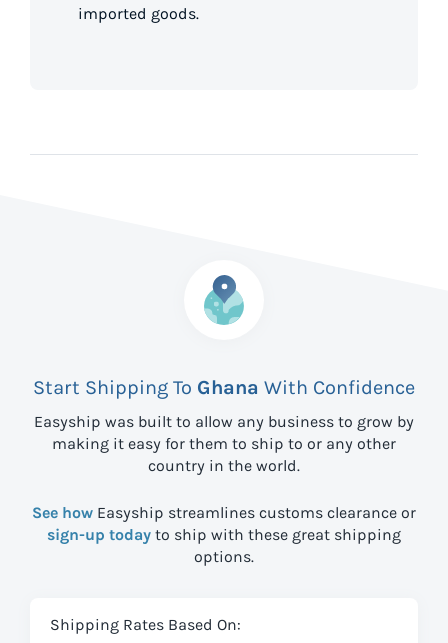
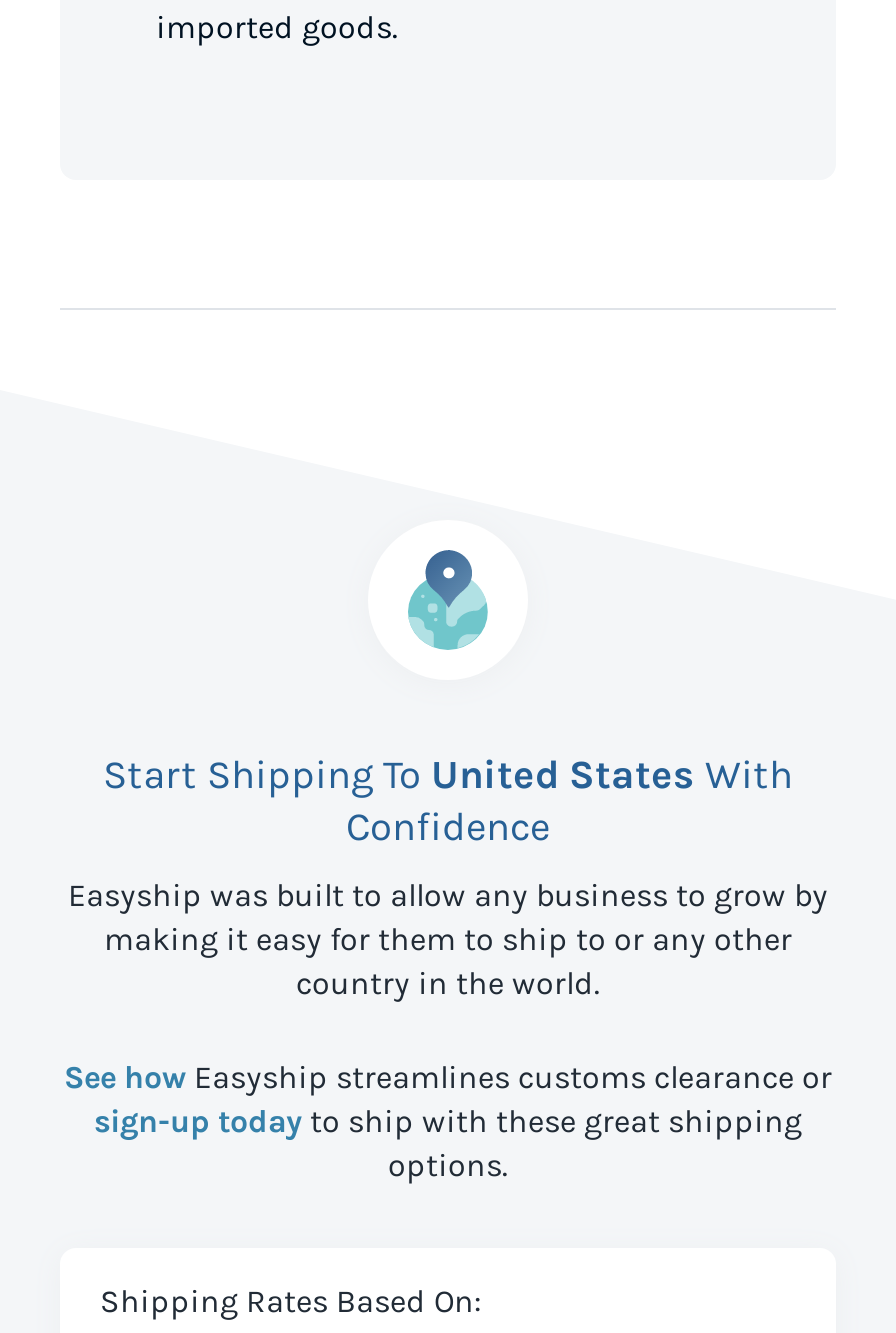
- Start Shipping To Ghana With Confidence
+ Start Shipping To United States With
+ Confidence
